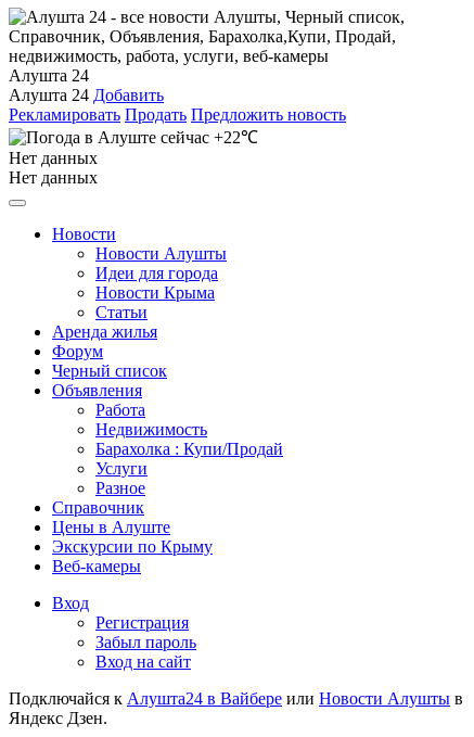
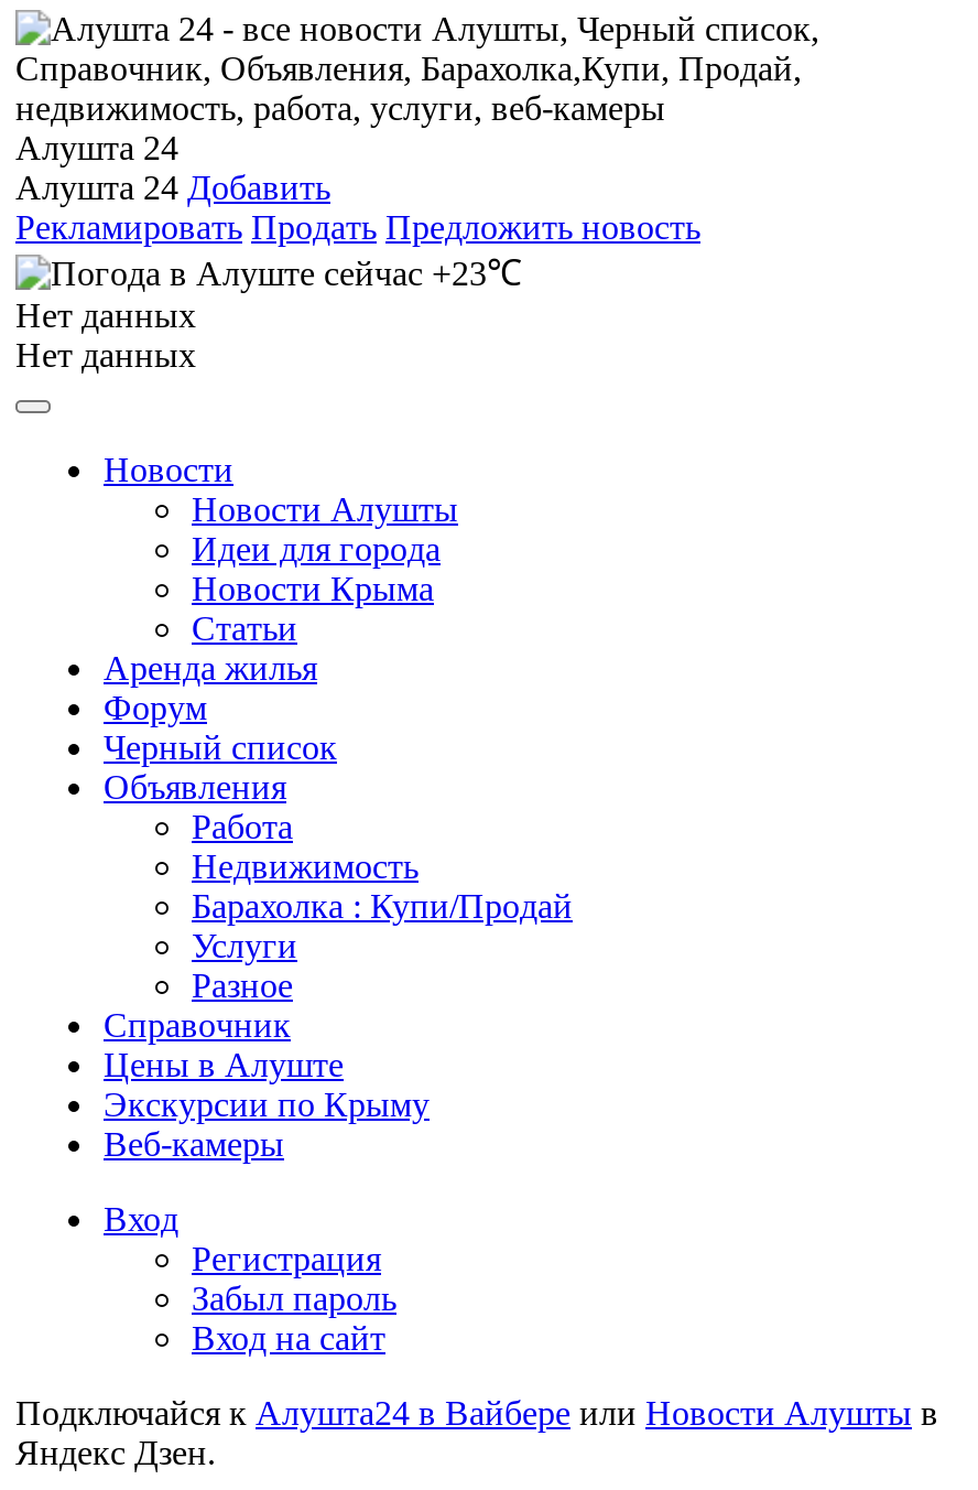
- +22℃
+ +23℃
